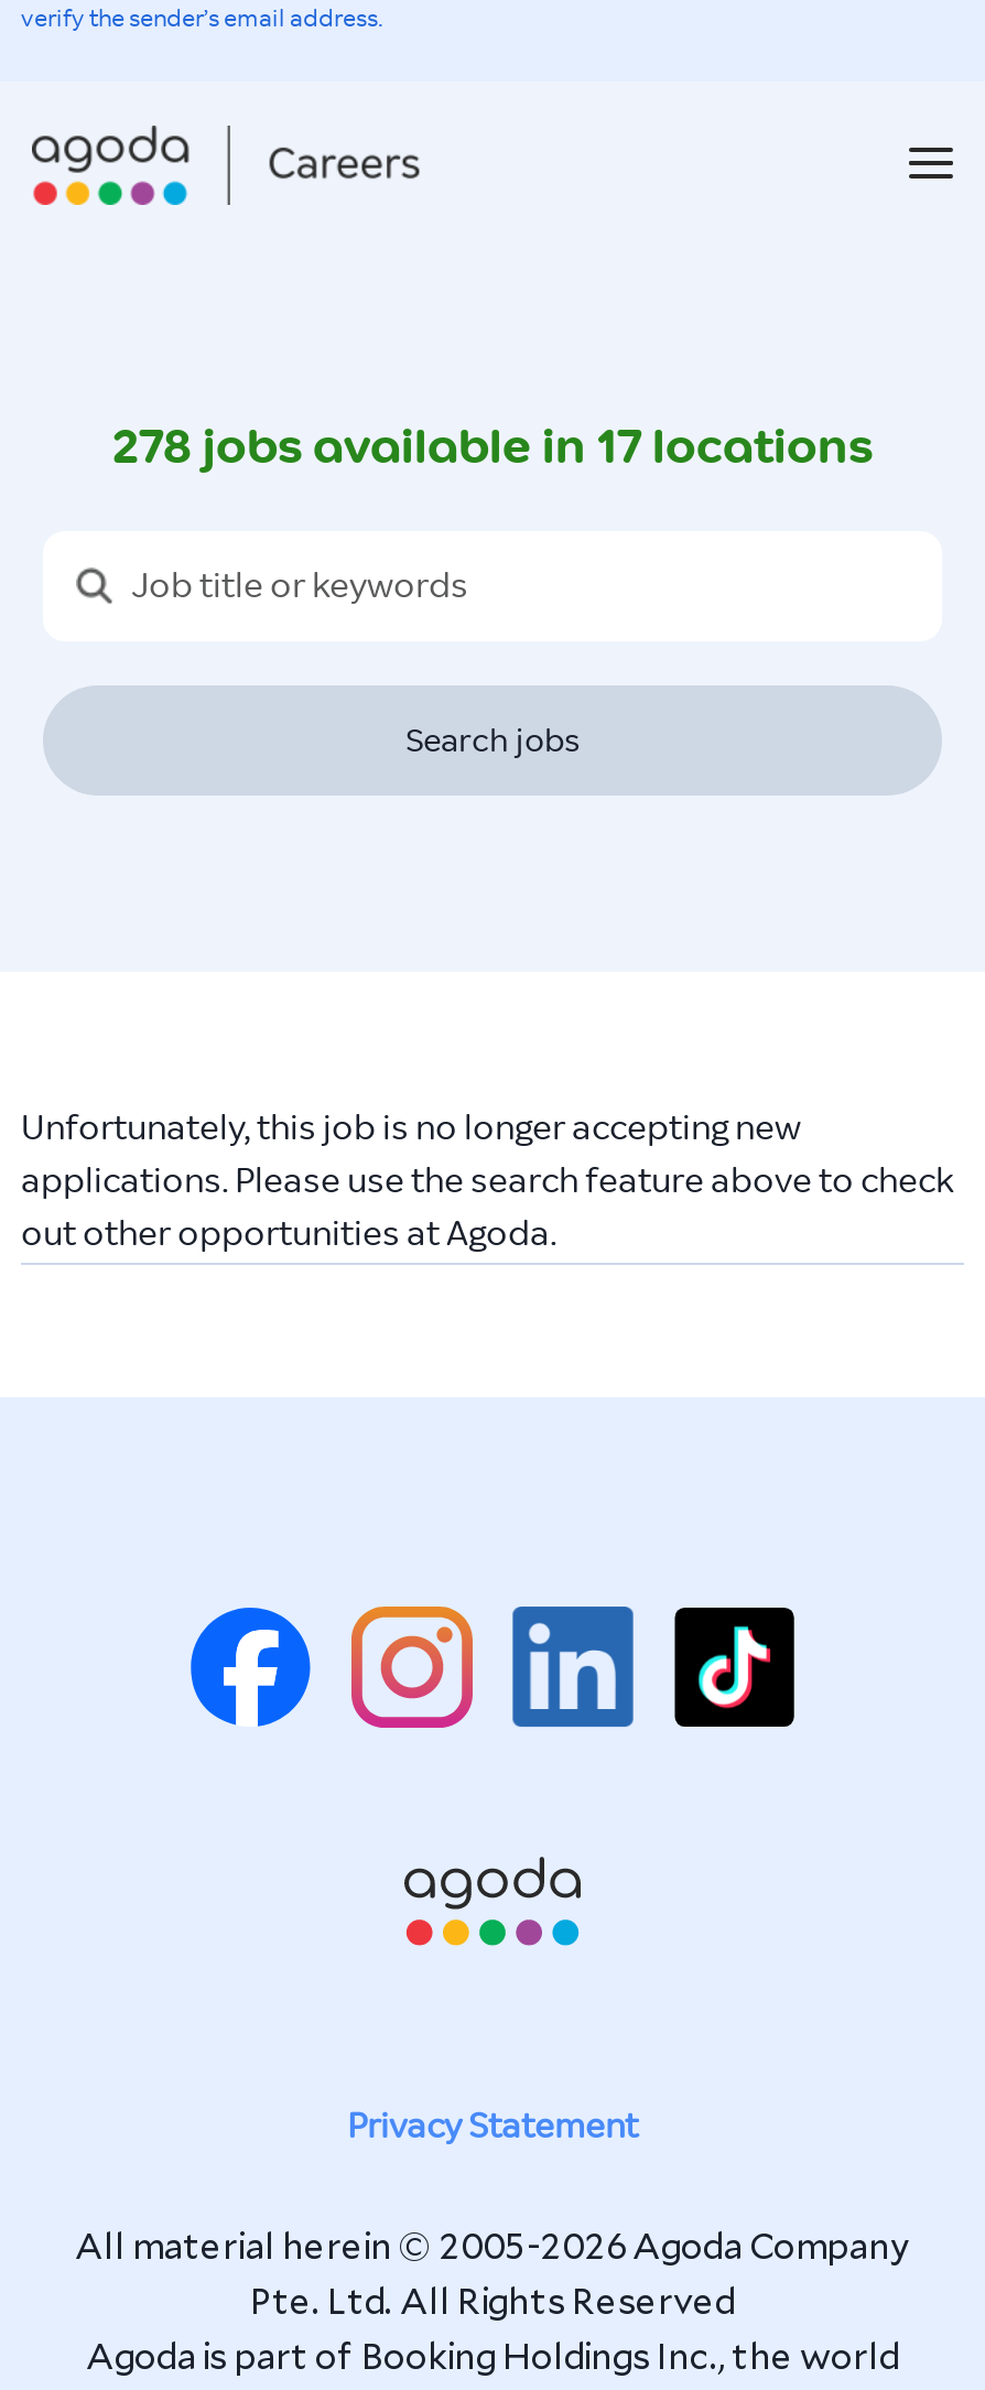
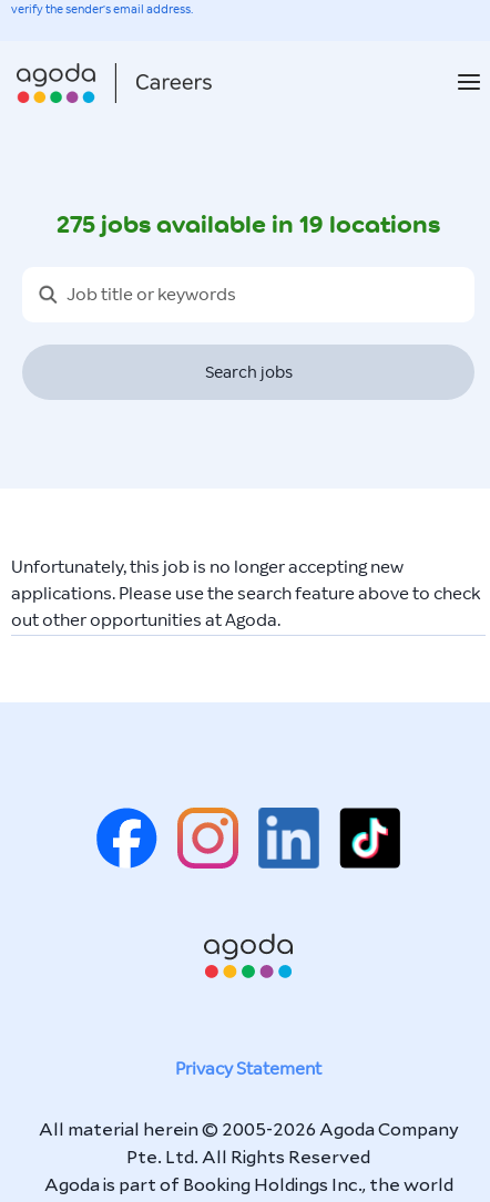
- 278 jobs available in 17 locations
+ 275 jobs available in 19 locations
